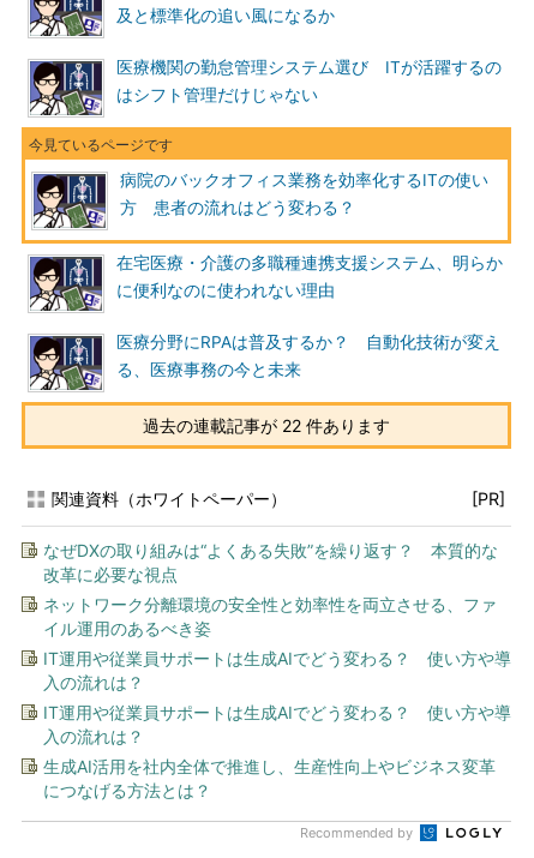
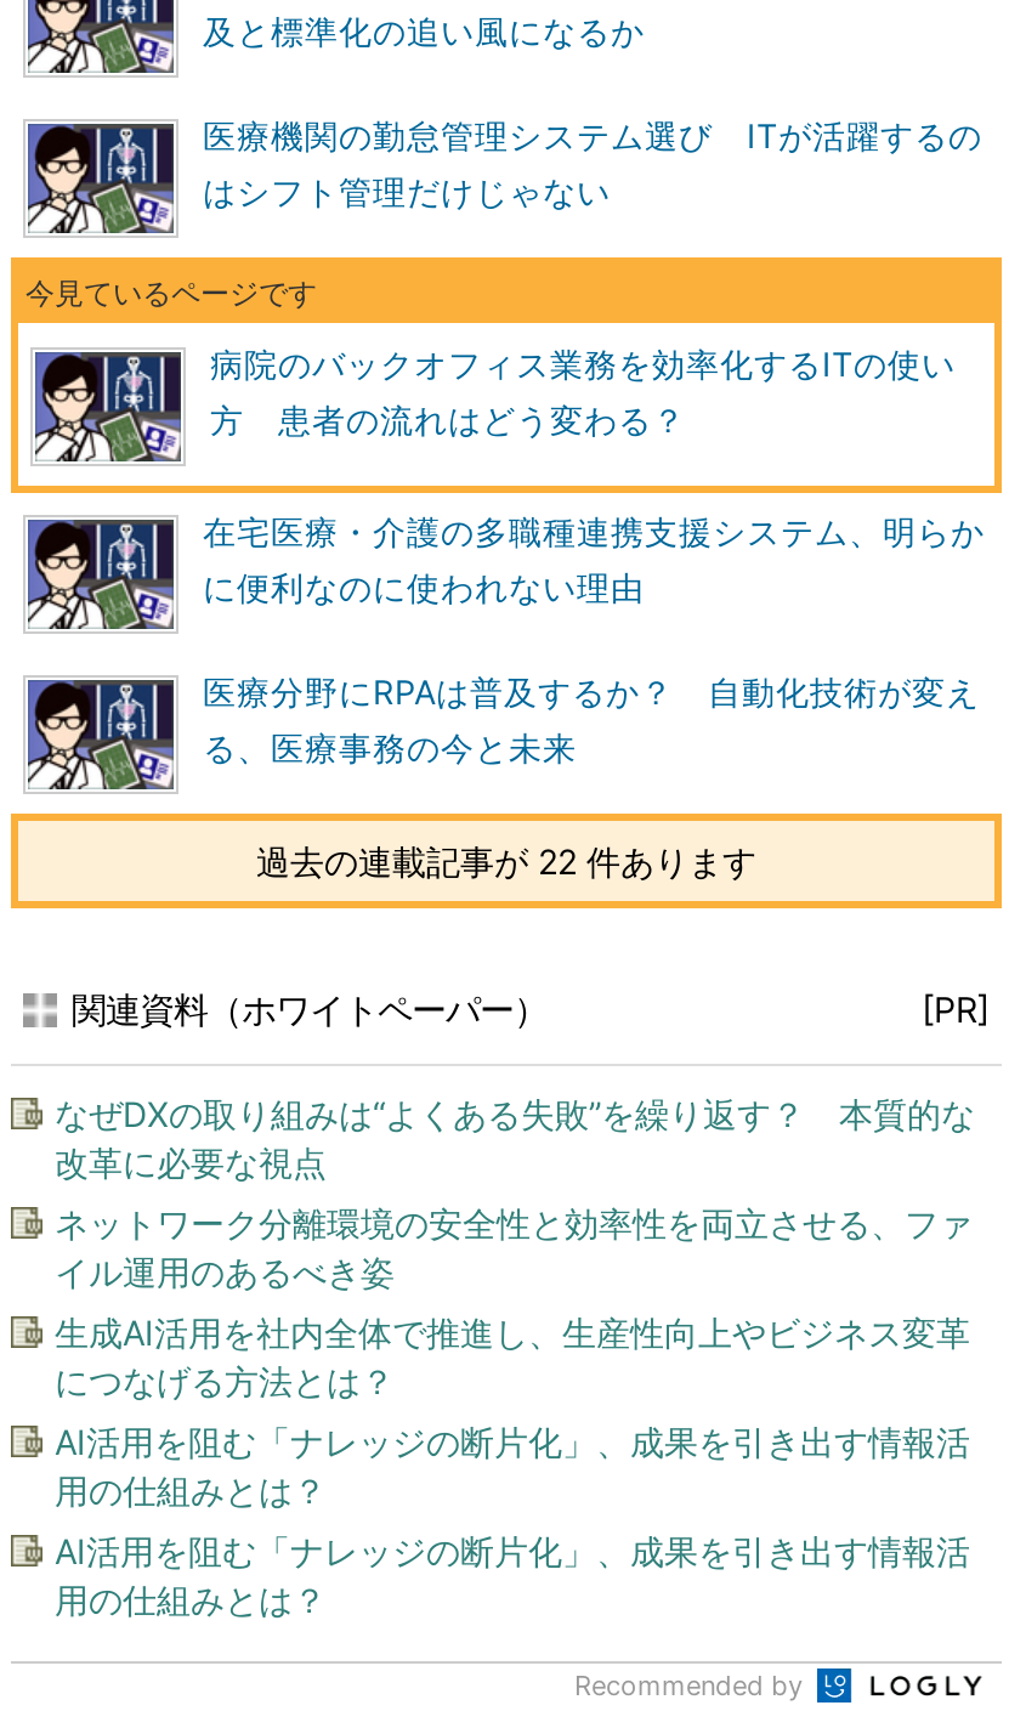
- IT運用や従業員サポートは生成AIでどう変わる？ 使い方や導
- 入の流れは？
- IT運用や従業員サポートは生成AIでどう変わる？ 使い方や導
- 入の流れは？

moved up: 生成AI活用を社内全体で推進し、生産性向上やビジネス変革 | につなげる方法とは？

+ AI活用を阻む「ナレッジの断片化」、成果を引き出す情報活
+ 用の仕組みとは？
+ AI活用を阻む「ナレッジの断片化」、成果を引き出す情報活
+ 用の仕組みとは？
